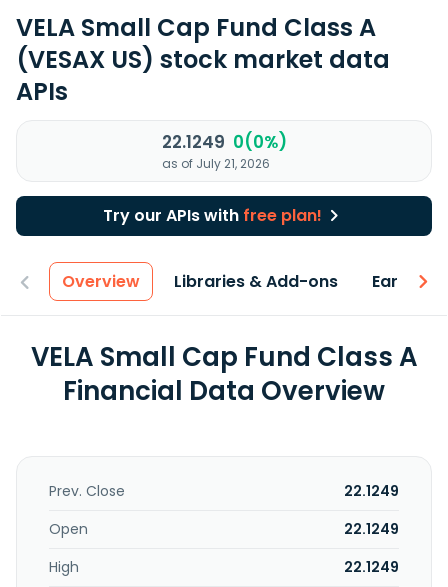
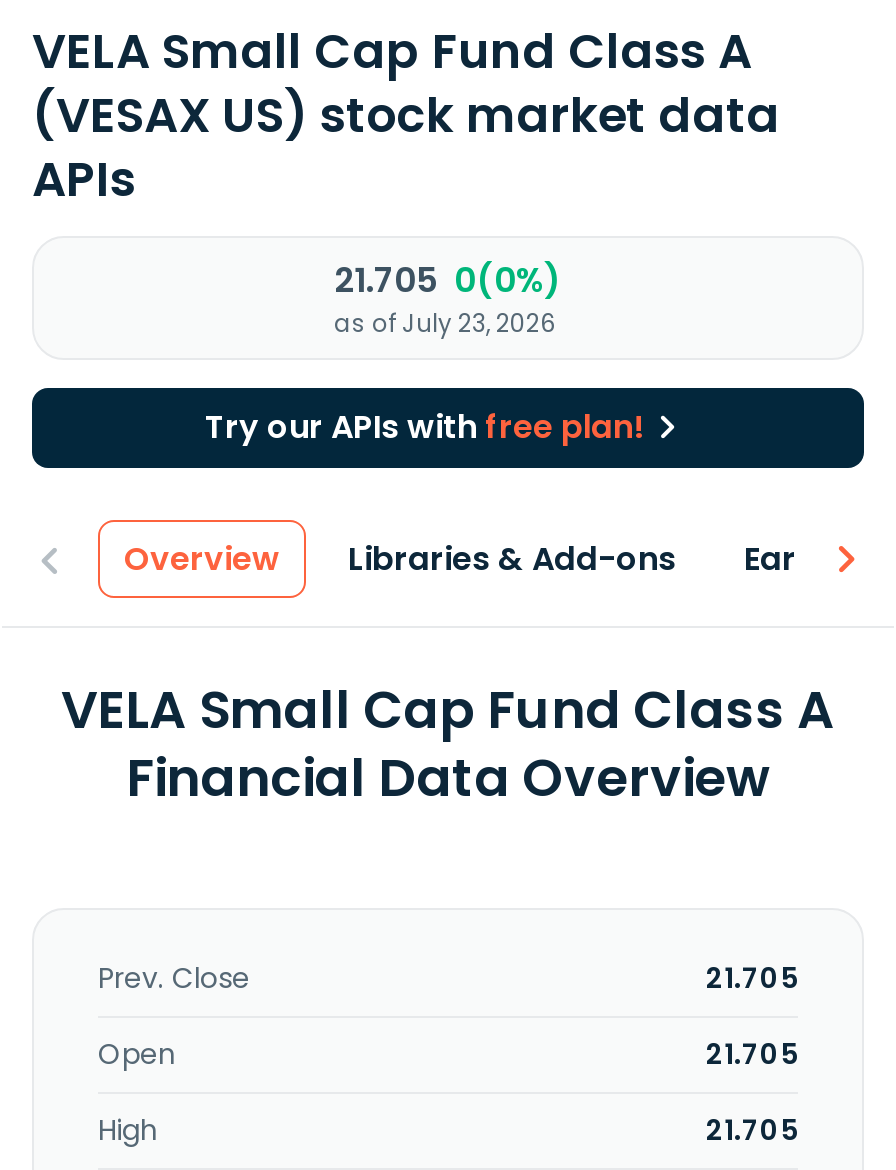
- 22.1249 0(0%)
+ 21.705 0(0%)

- as of July 21, 2026
+ as of July 23, 2026

- 22.1249
+ 21.705

- 22.1249
+ 21.705

- 22.1249
+ 21.705
